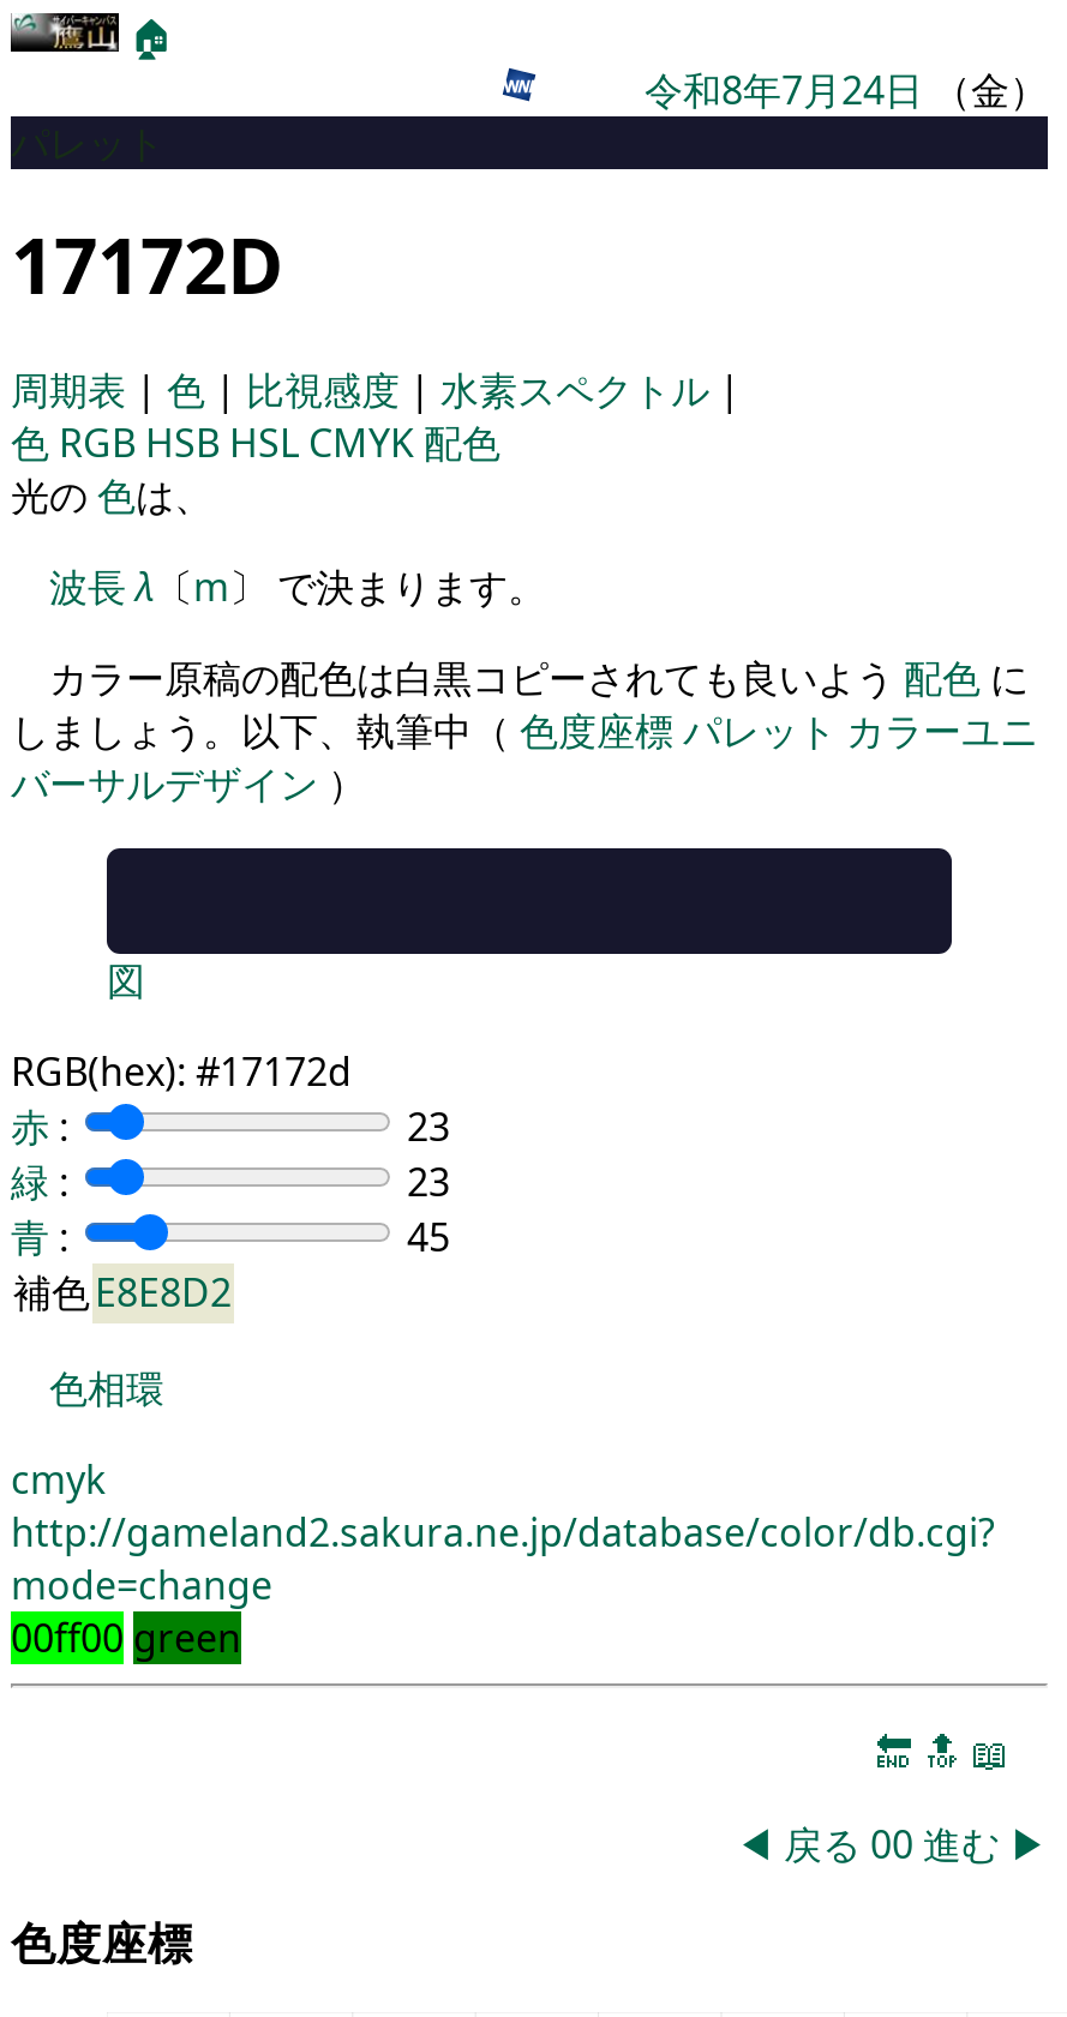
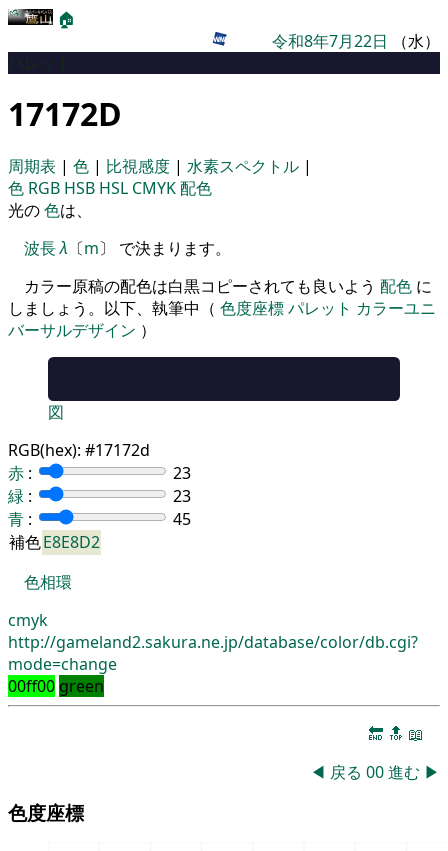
- 令和8年7月24日（金）
+ 令和8年7月22日（水）
